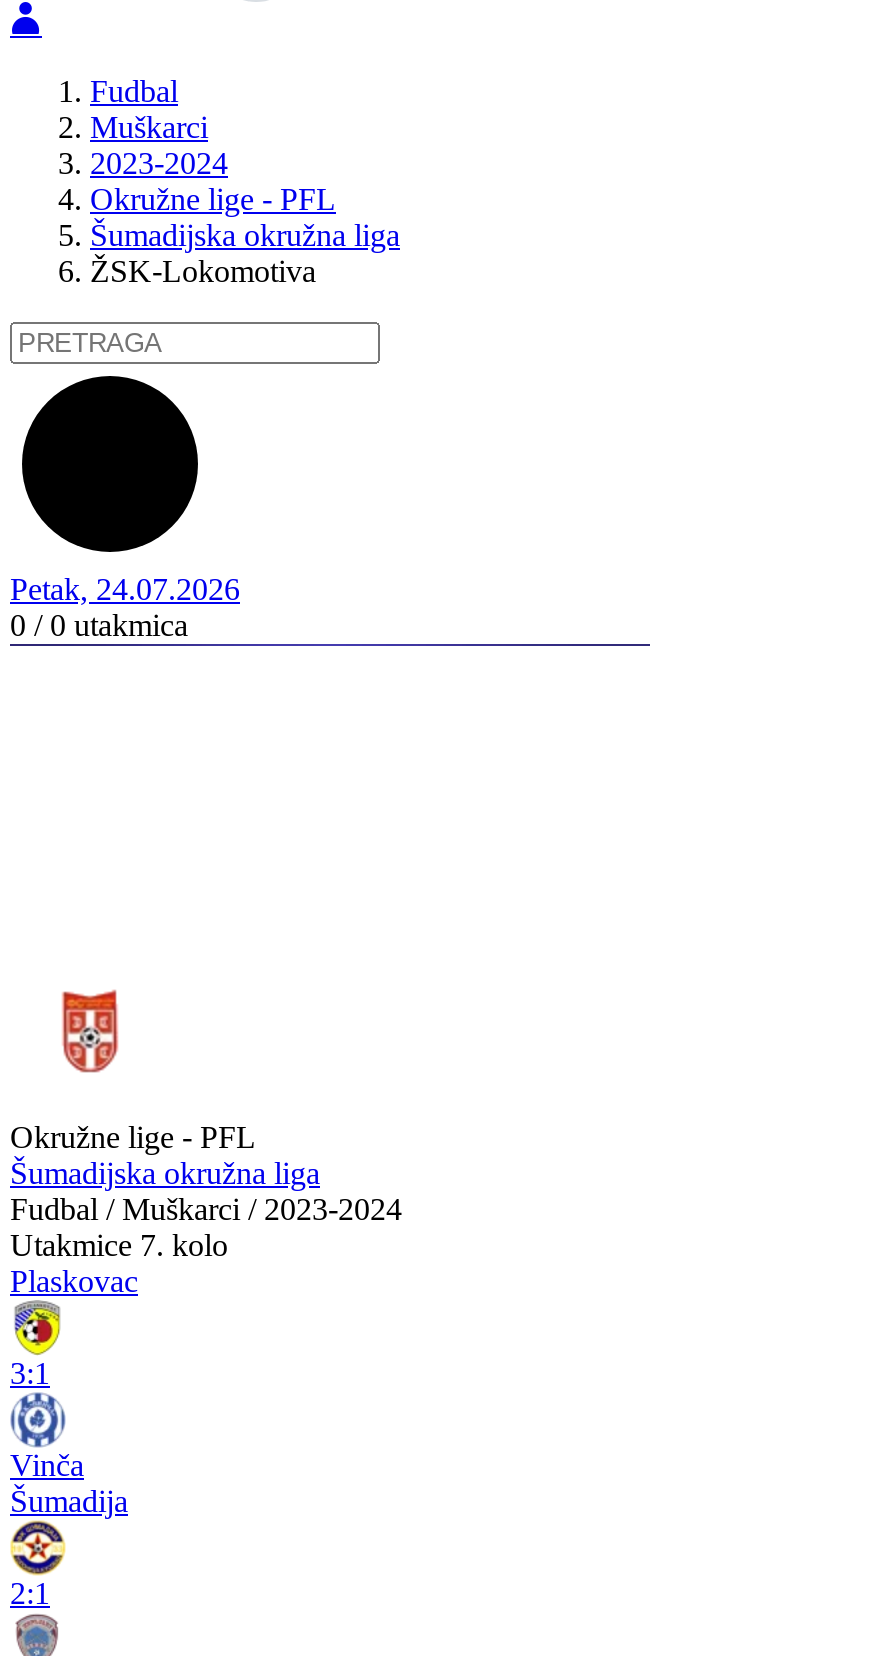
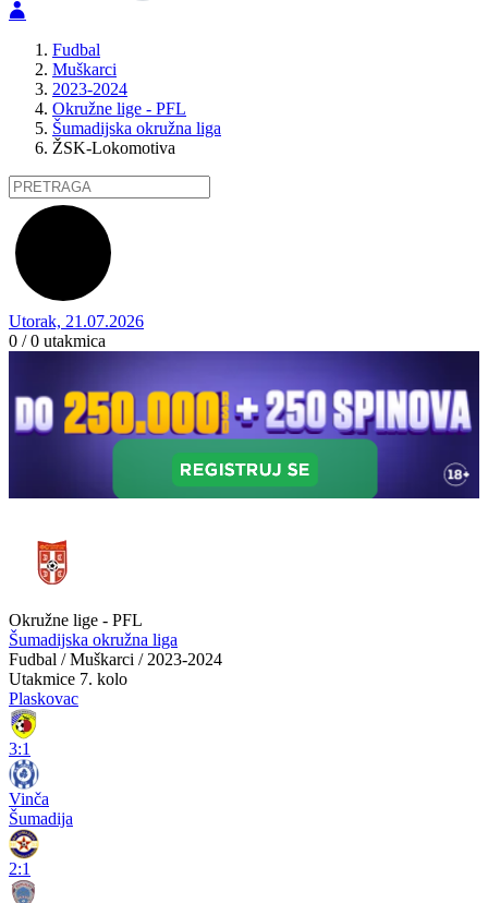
- Petak, 24.07.2026
+ Utorak, 21.07.2026

+ [image]
